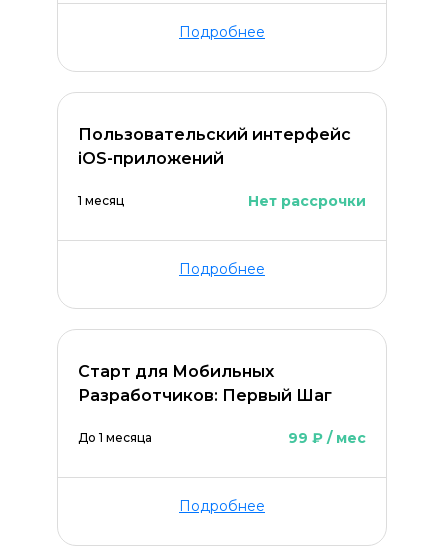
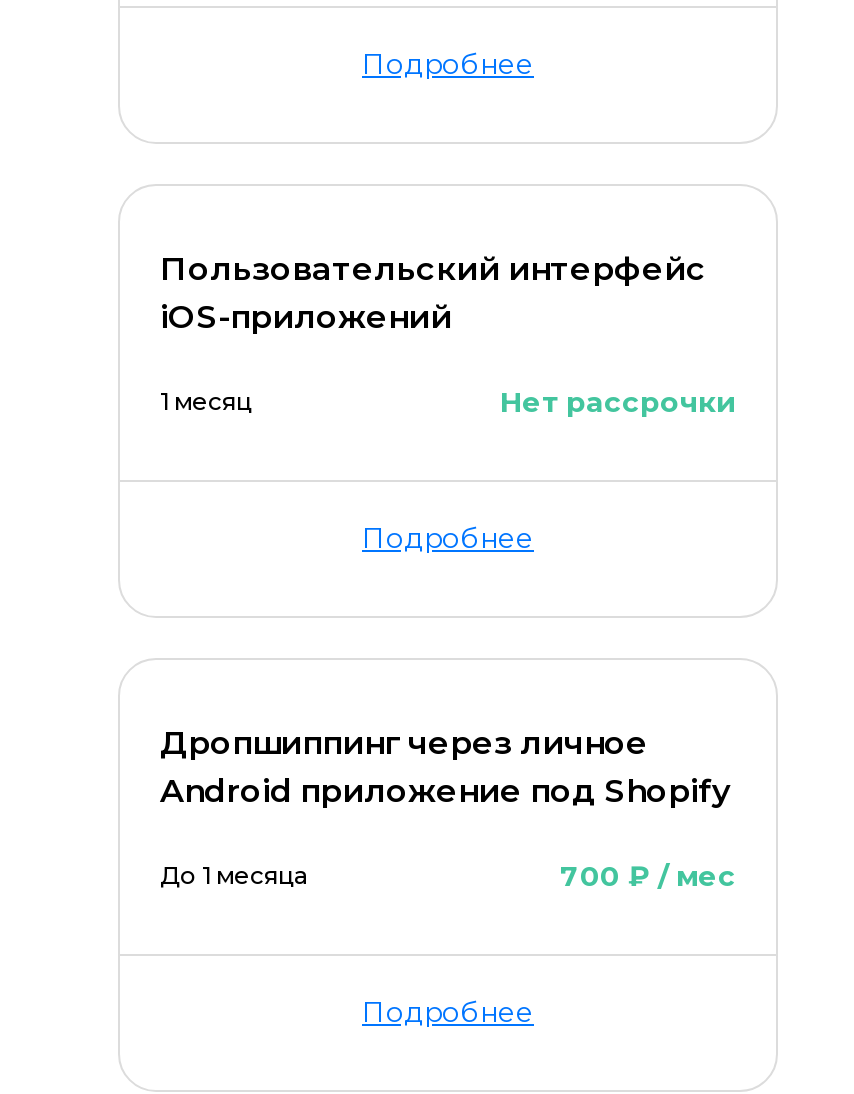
- Старт для Мобильных
- Разработчиков: Первый Шаг
+ Дропшиппинг через личное
+ Android приложение под Shopify

- 99 ₽ / мес
+ 700 ₽ / мес
